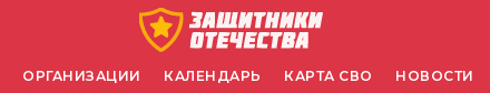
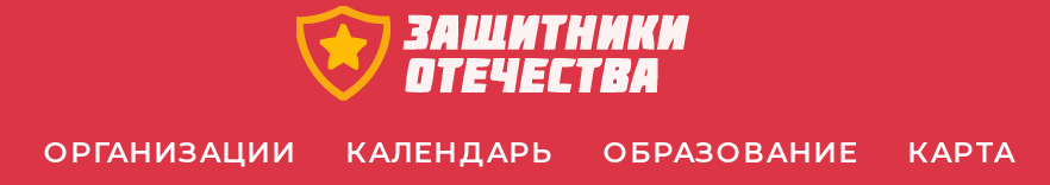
- КАРТА СВО
- НОВОСТИ
+ ОБРАЗОВАНИЕ
+ КАРТА
